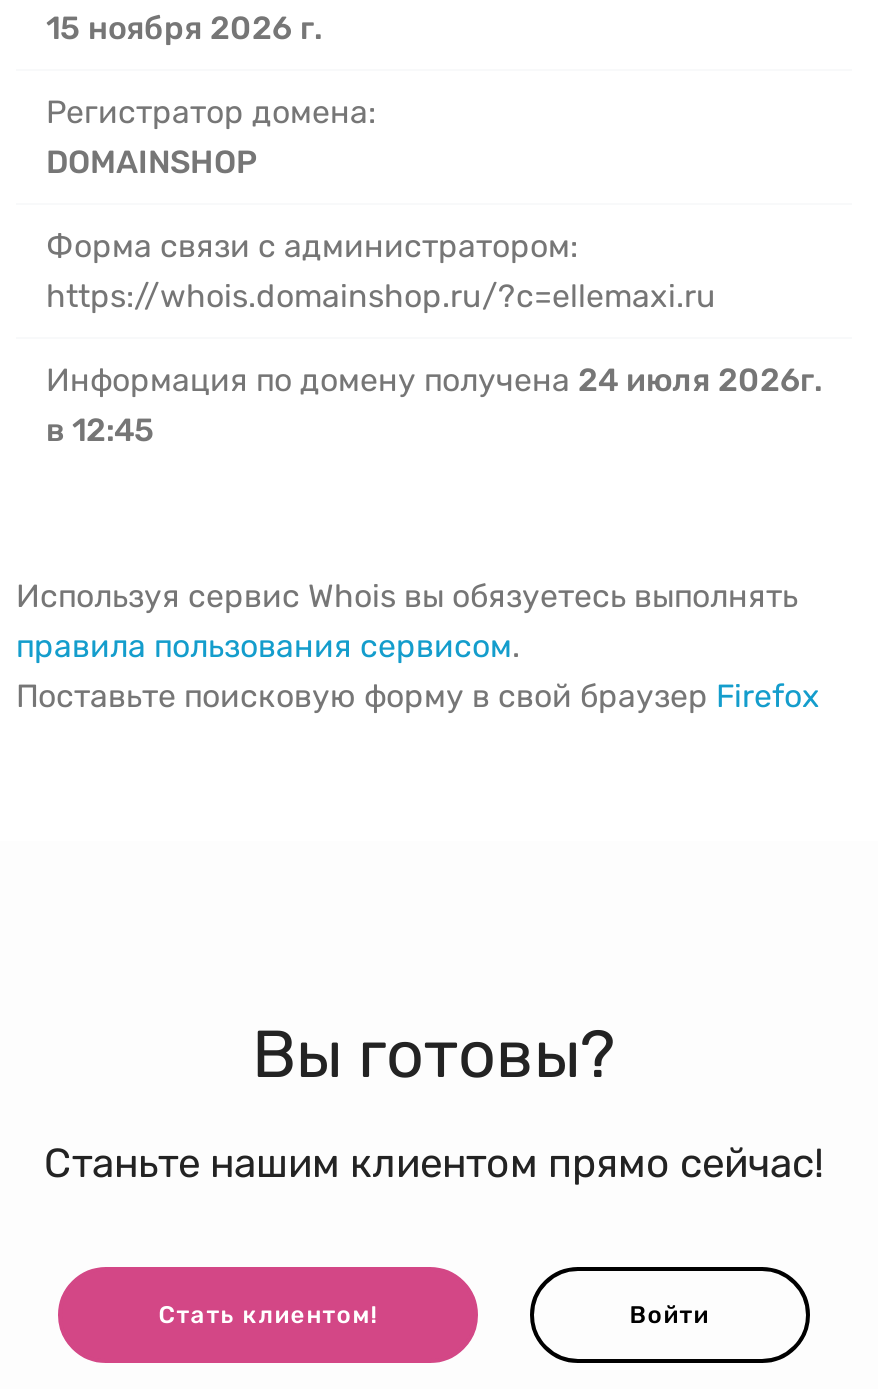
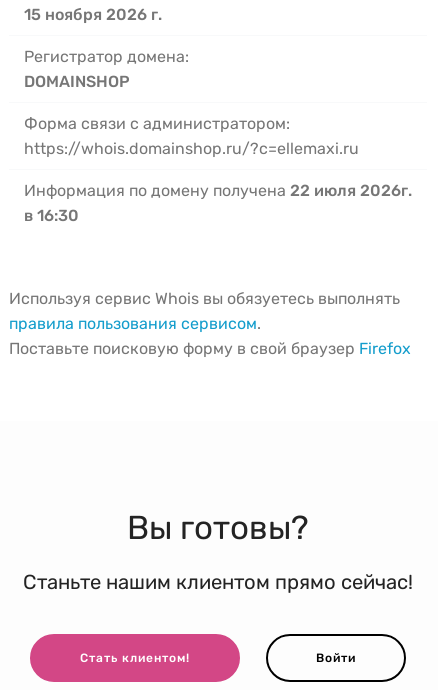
- Информация по домену получена 24 июля 2026г.
+ Информация по домену получена 22 июля 2026г.

- в 12:45
+ в 16:30
